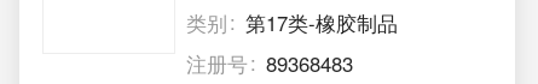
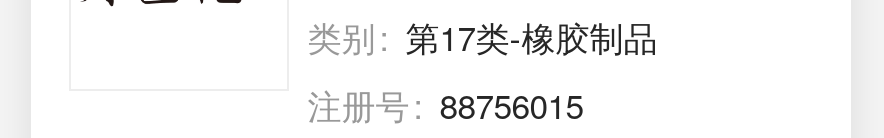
- 注册号 89368483
+ 注册号 88756015
